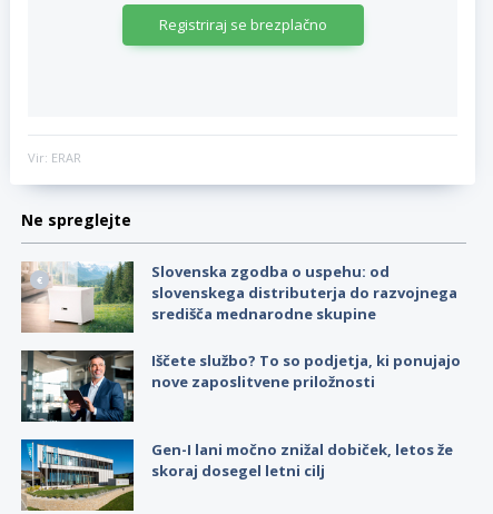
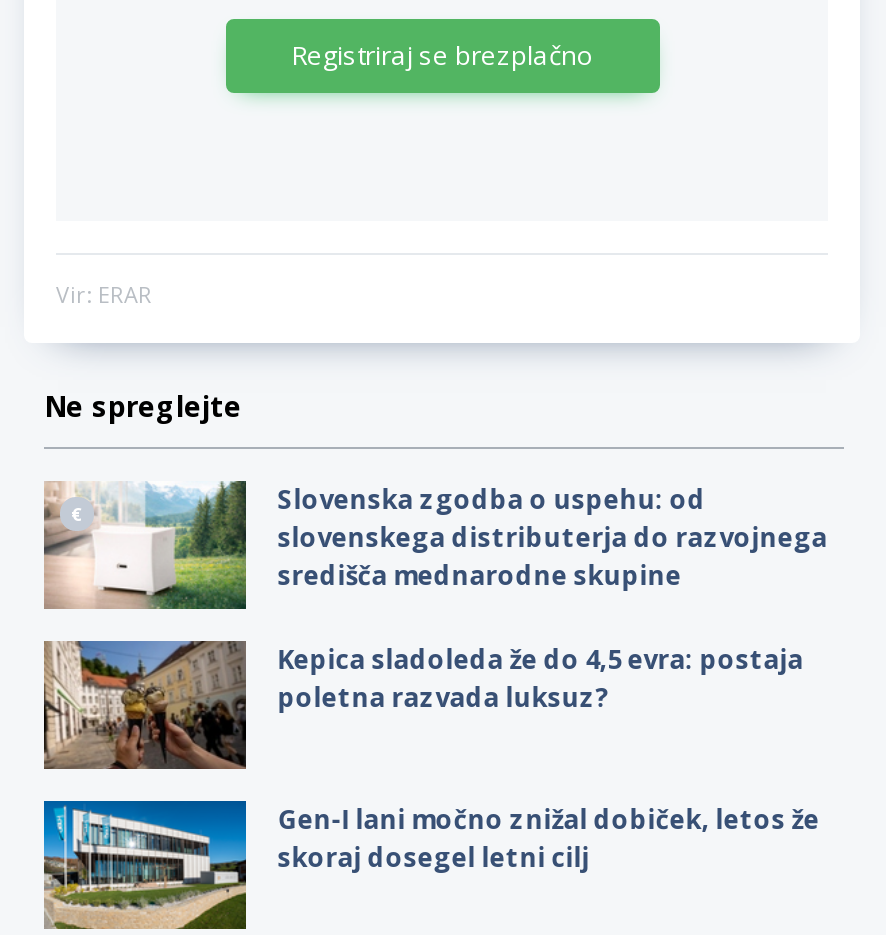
- [image]
- Iščete službo? To so podjetja, ki ponujajo
- nove zaposlitvene priložnosti
+ [image]
+ Kepica sladoleda že do 4,5 evra: postaja
+ poletna razvada luksuz?
